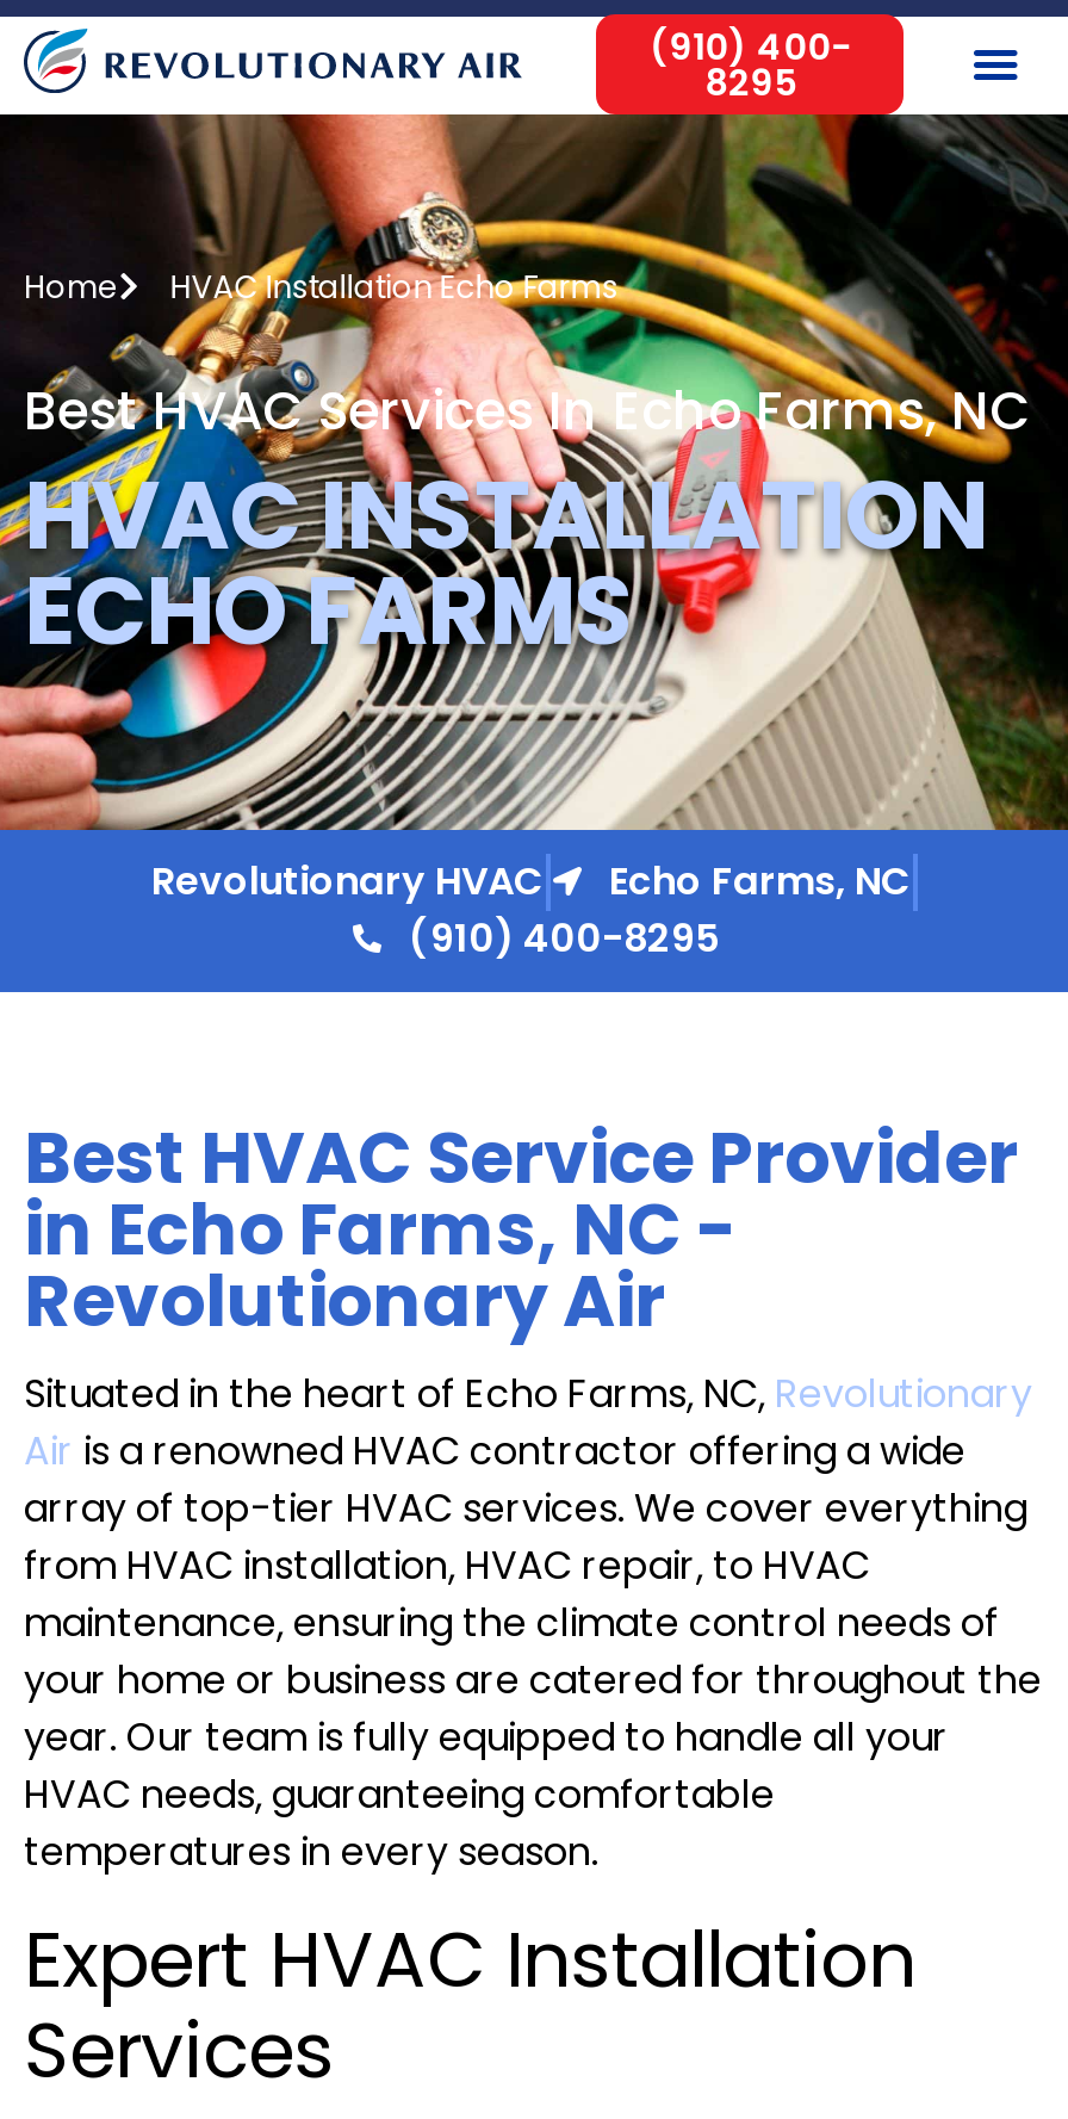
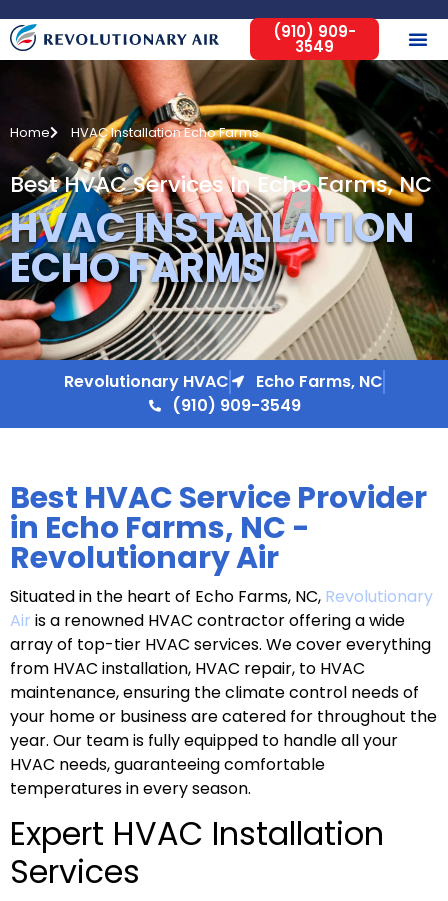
- (910) 400-
+ (910) 909-

- 8295
+ 3549

- (910) 400-8295
+ (910) 909-3549
